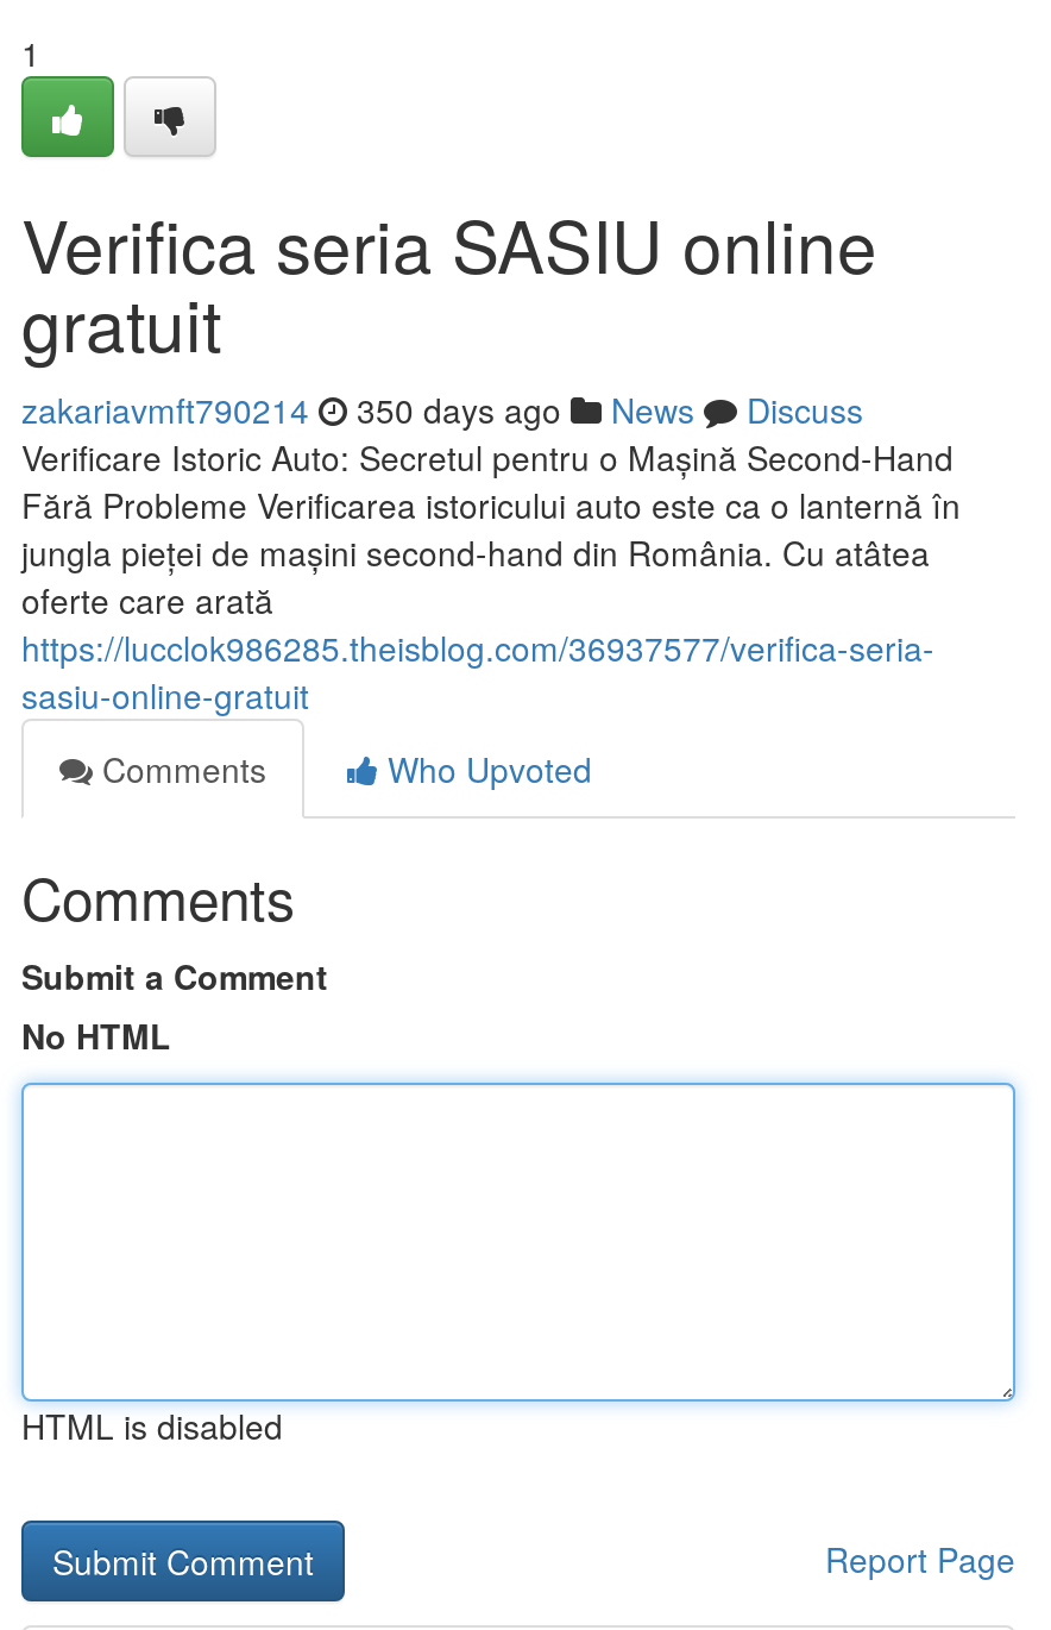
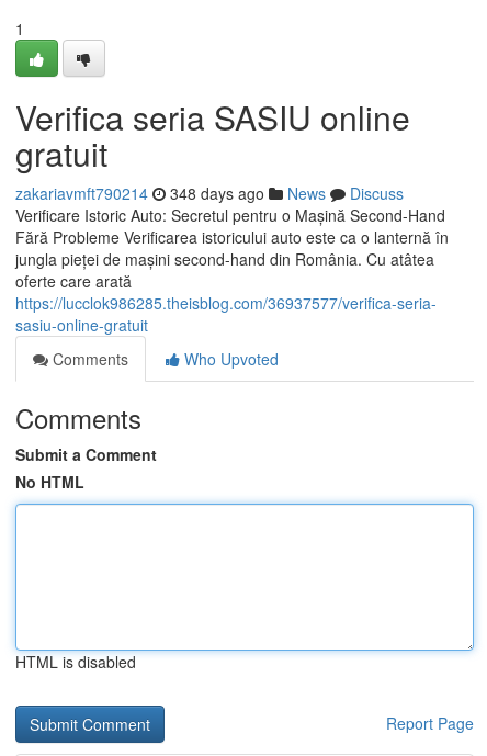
- zakariavmft790214 350 days ago News Discuss
+ zakariavmft790214 348 days ago News Discuss
